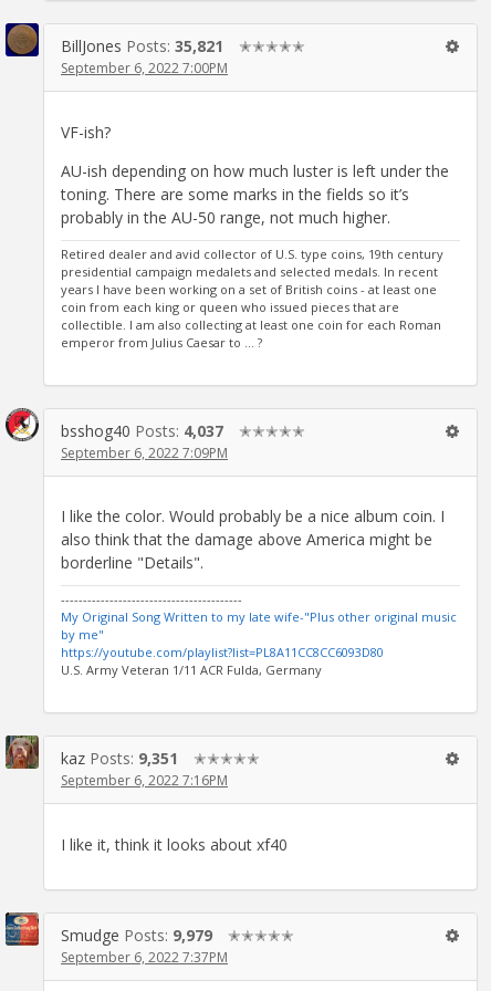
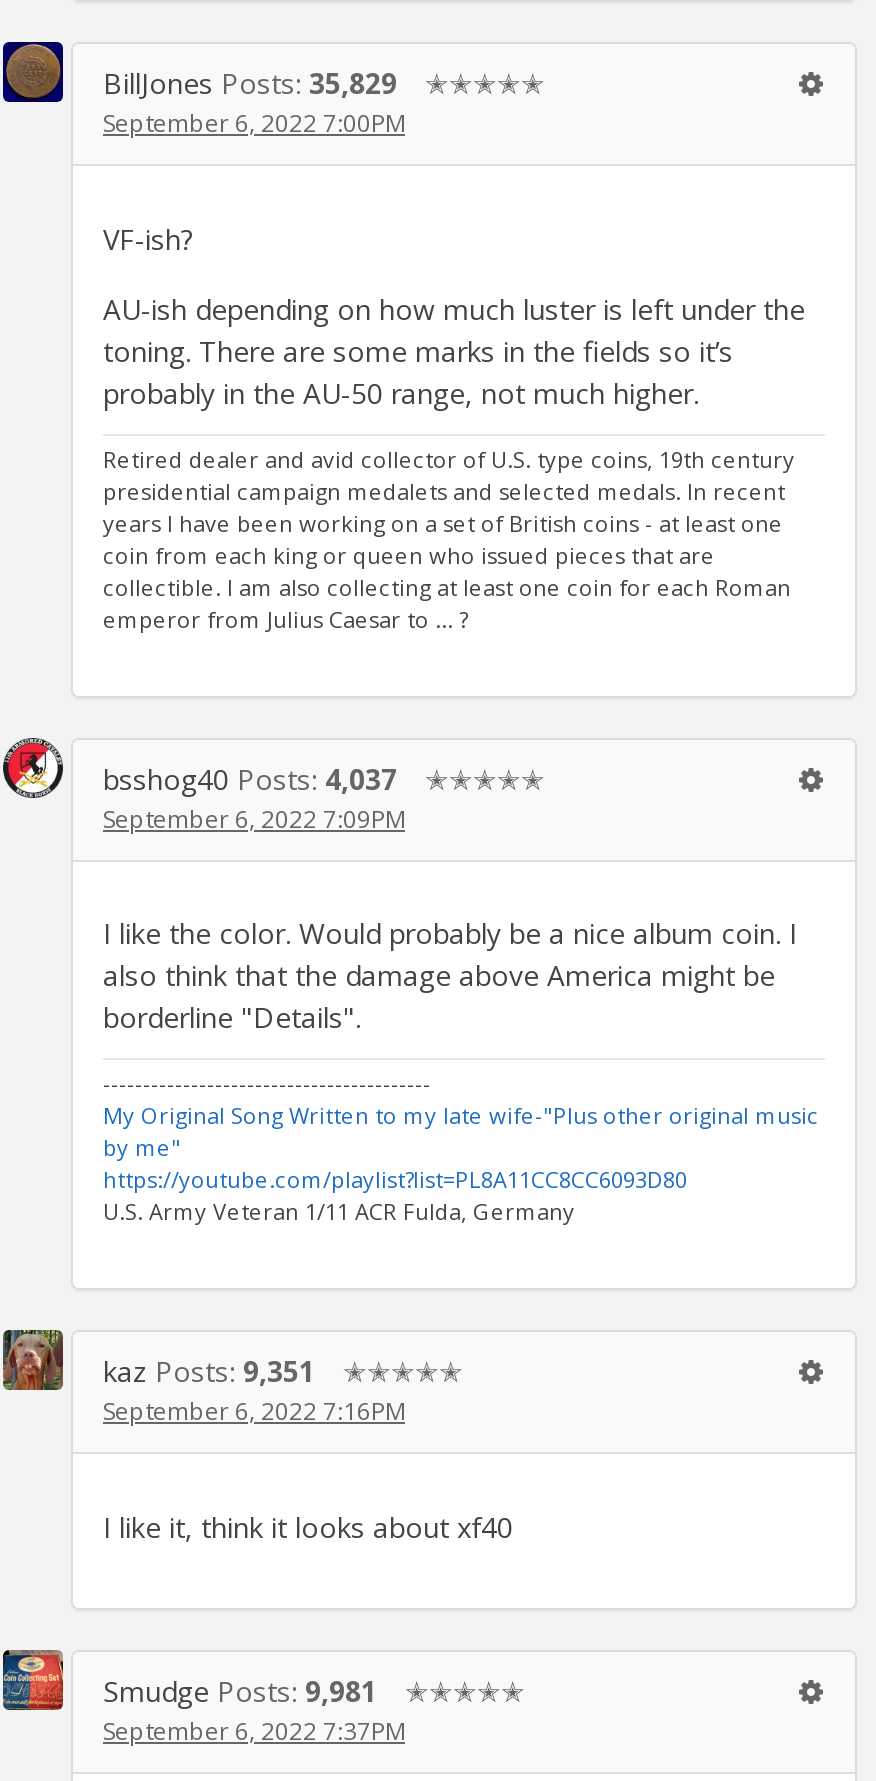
- BillJones Posts: 35,821
+ BillJones Posts: 35,829

- Smudge Posts: 9,979
+ Smudge Posts: 9,981
